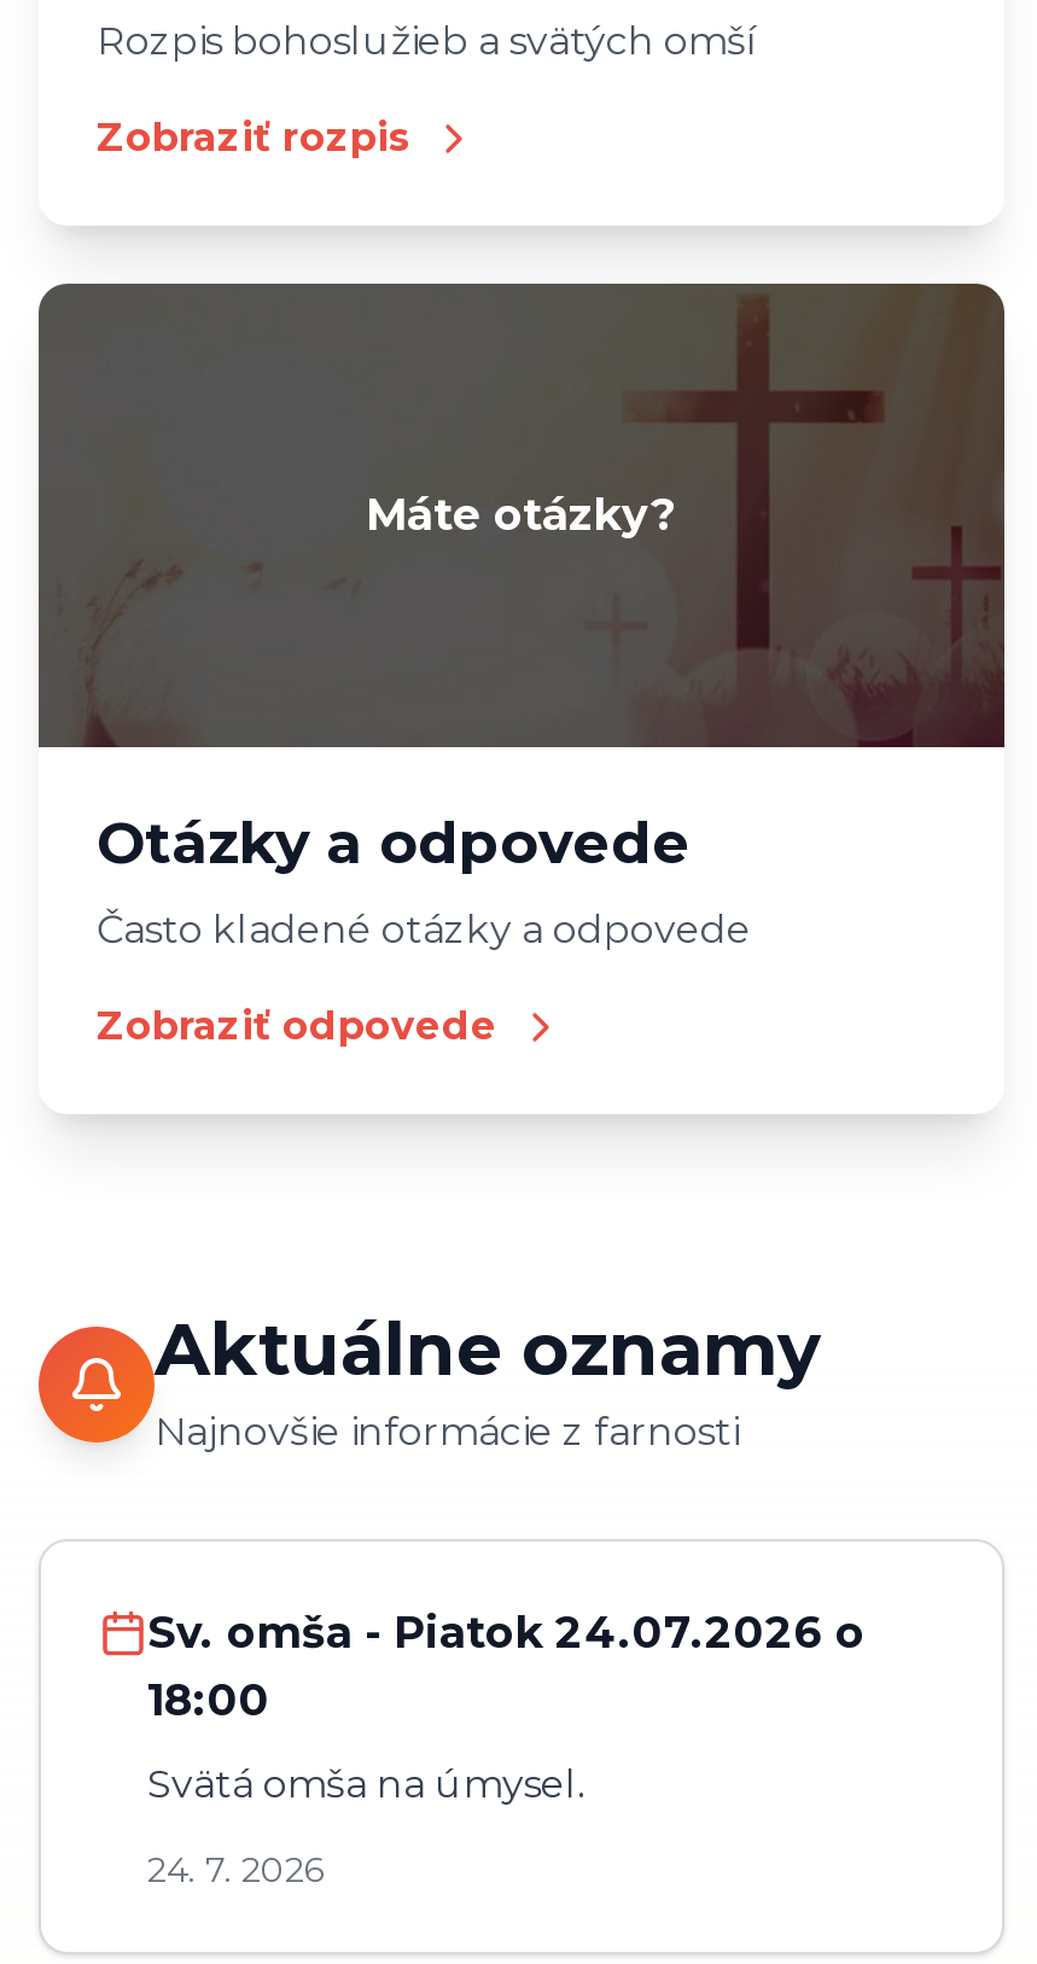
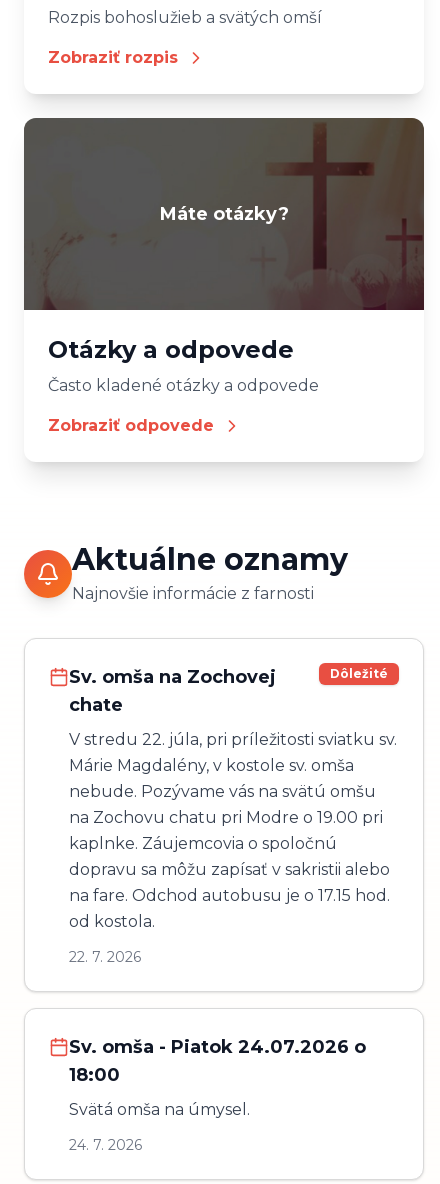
+ Sv. omša na Zochovej
+ chate

+ V stredu 22. júla, pri príležitosti sviatku sv.
+ Márie Magdalény, v kostole sv. omša
+ nebude. Pozývame vás na svätú omšu
+ na Zochovu chatu pri Modre o 19.00 pri
+ kaplnke. Záujemcovia o spoločnú
+ dopravu sa môžu zapísať v sakristii alebo
+ na fare. Odchod autobusu je o 17.15 hod.
+ od kostola.
+ 22. 7. 2026

+ Dôležité
